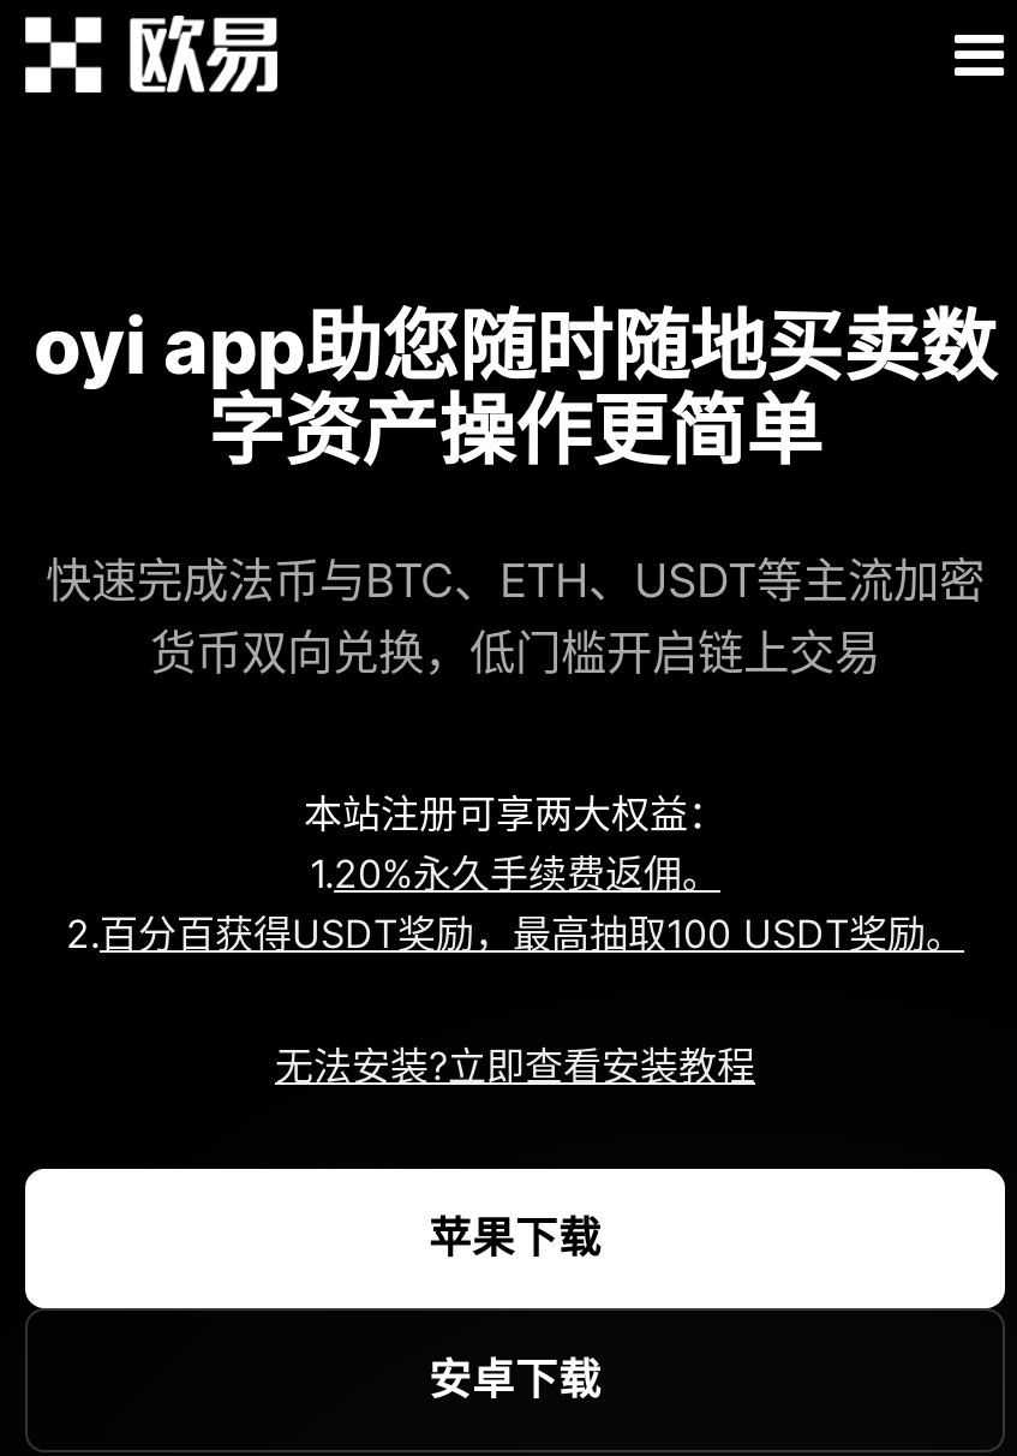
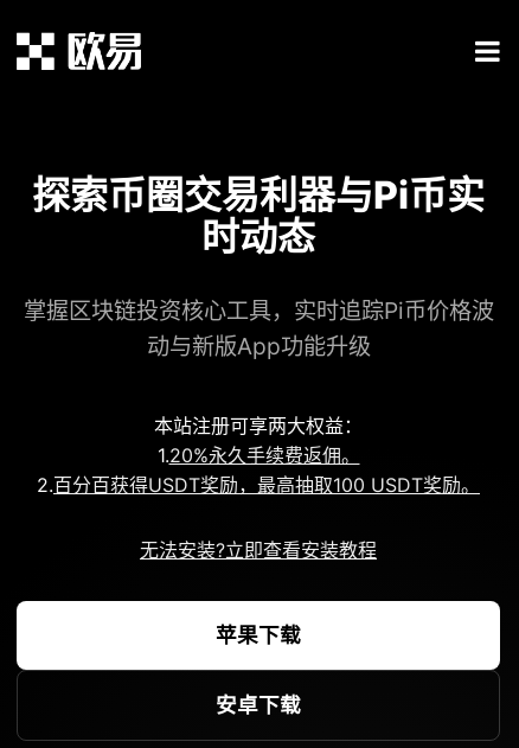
- oyi app助您随时随地买卖数
- 字资产操作更简单
+ 探索币圈交易利器与Pi币实
+ 时动态

- 快速完成法币与BTC、ETH、USDT等主流加密
- 货币双向兑换，低门槛开启链上交易
+ 掌握区块链投资核心工具，实时追踪Pi币价格波
+ 动与新版App功能升级
